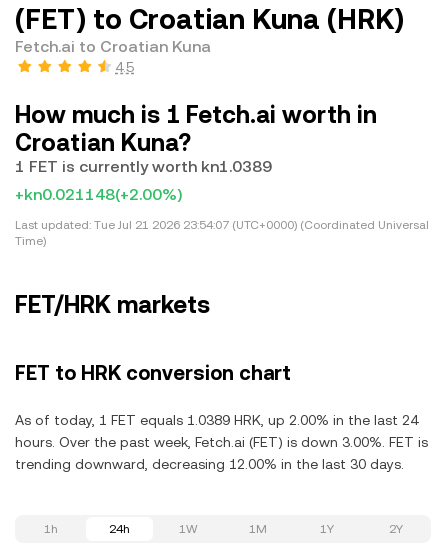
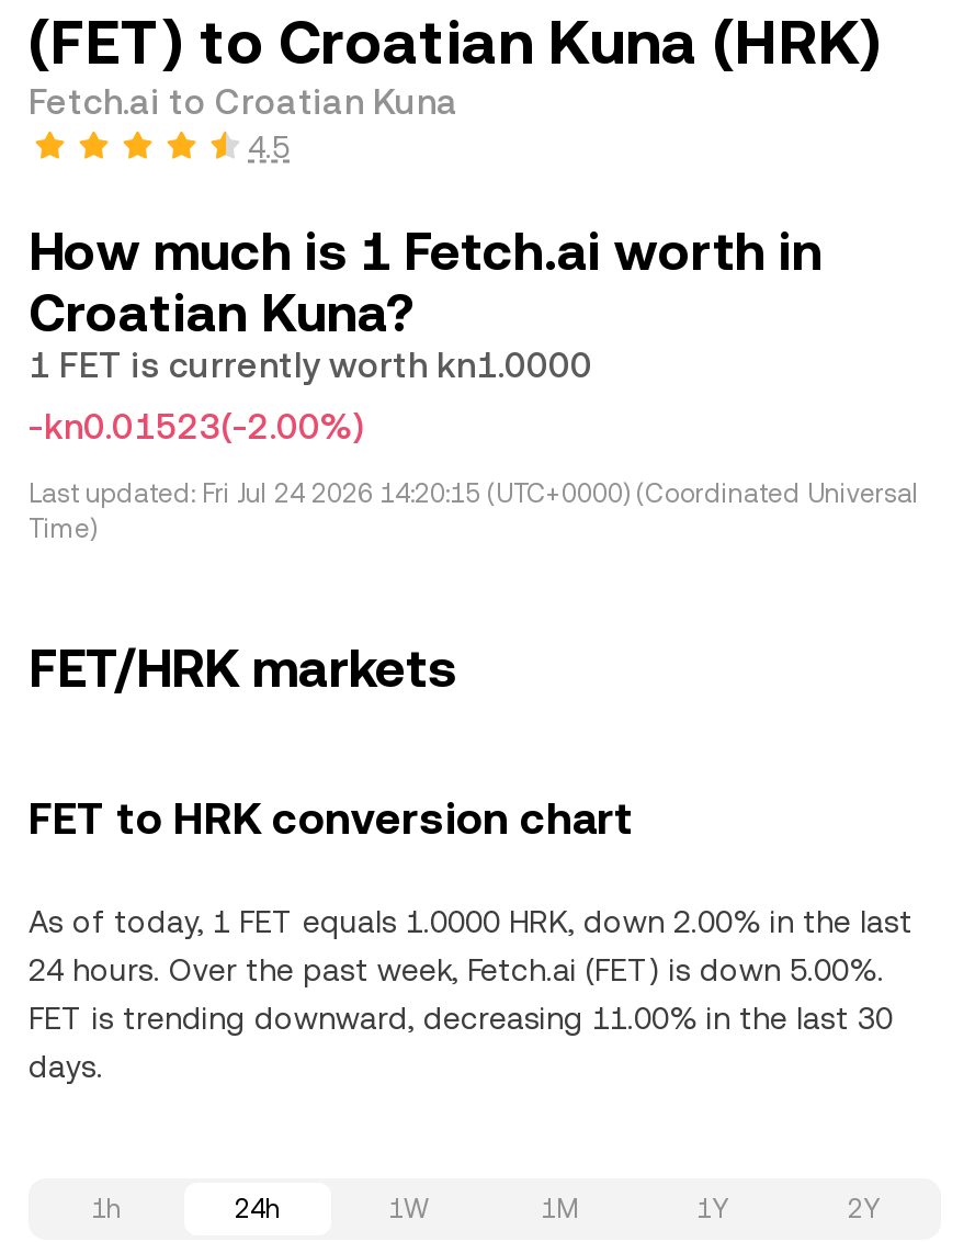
- 1 FET is currently worth kn1.0389
+ 1 FET is currently worth kn1.0000

- +kn0.021148(+2.00%)
+ -kn0.01523(-2.00%)

- Last updated: Tue Jul 21 2026 23:54:07 (UTC+0000) (Coordinated Universal
+ Last updated: Fri Jul 24 2026 14:20:15 (UTC+0000) (Coordinated Universal

- As of today, 1 FET equals 1.0389 HRK, up 2.00% in the last 24
- hours. Over the past week, Fetch.ai (FET) is down 3.00%. FET is
- trending downward, decreasing 12.00% in the last 30 days.
+ As of today, 1 FET equals 1.0000 HRK, down 2.00% in the last
+ 24 hours. Over the past week, Fetch.ai (FET) is down 5.00%.
+ FET is trending downward, decreasing 11.00% in the last 30
+ days.
